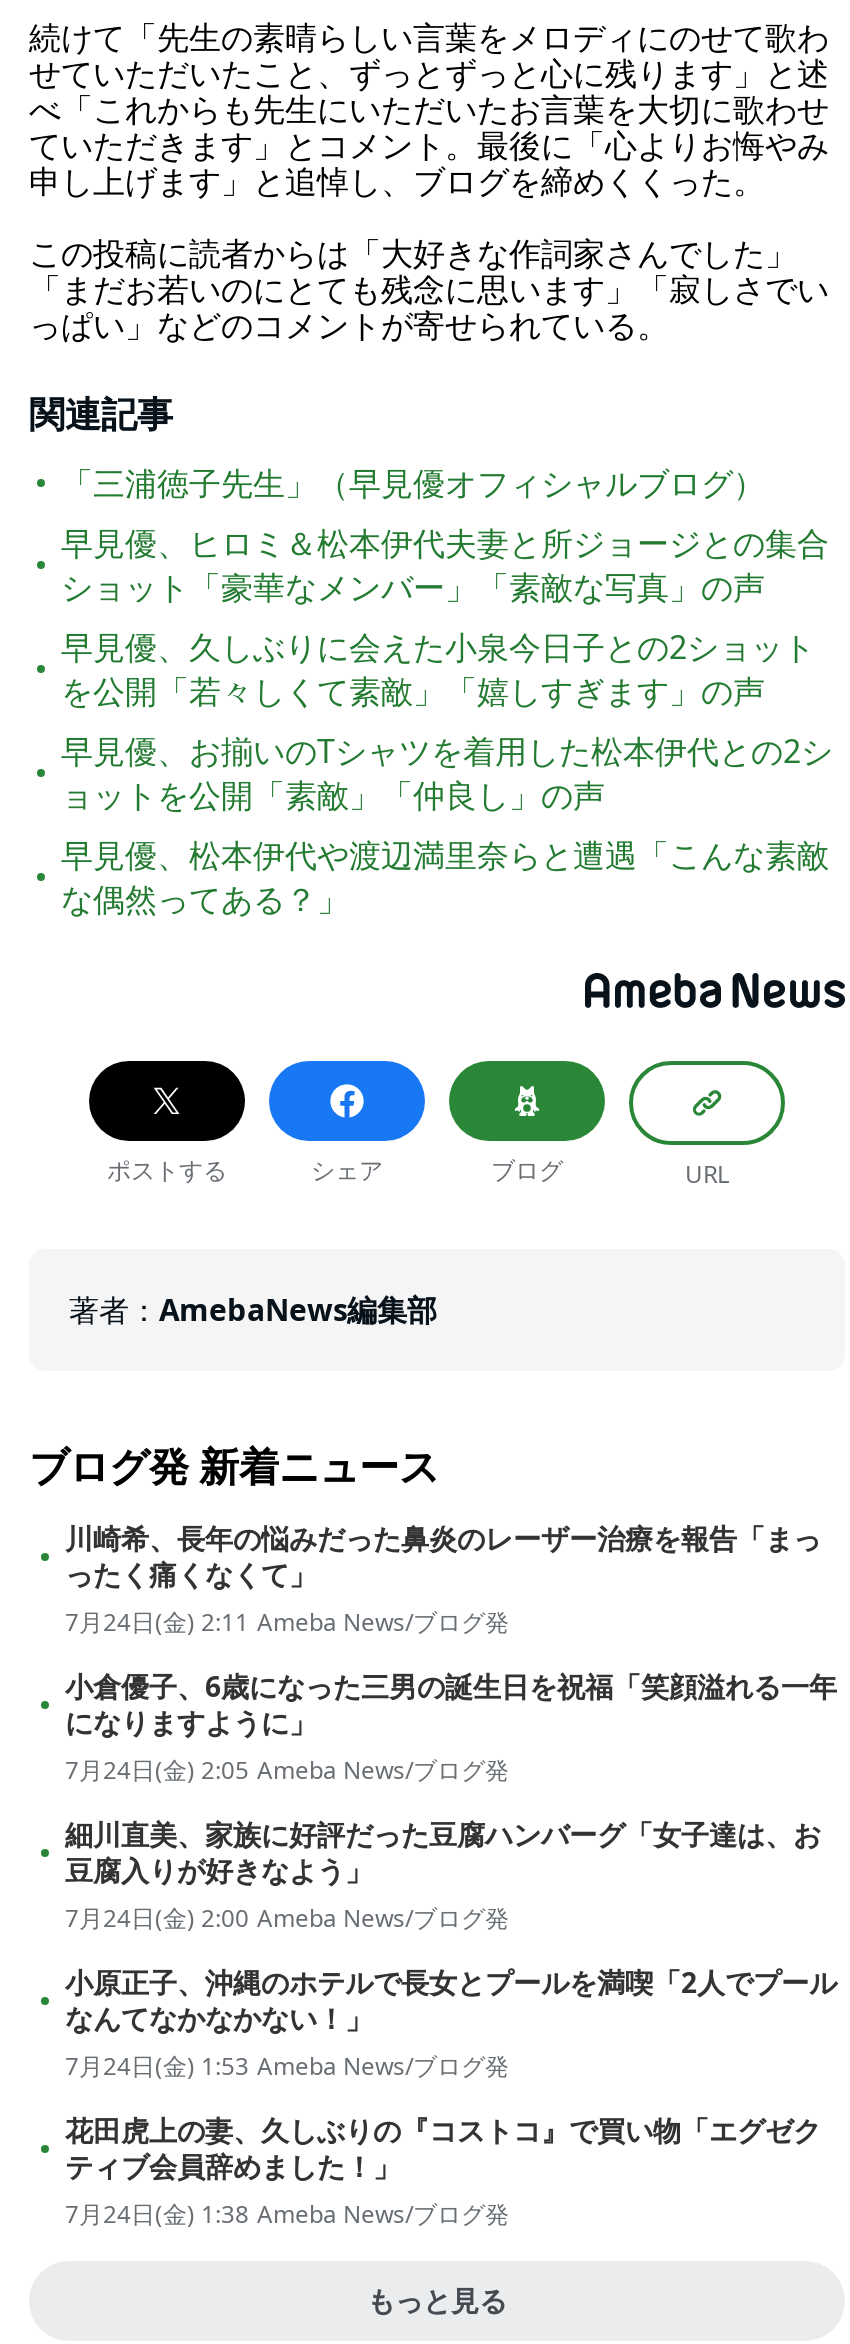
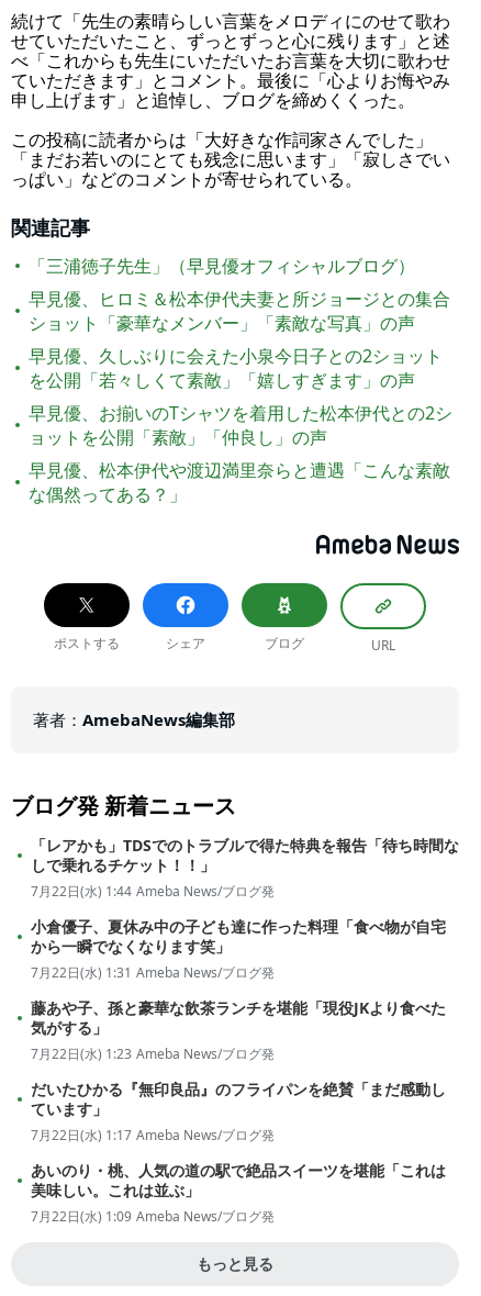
- 川崎希、長年の悩みだった鼻炎のレーザー治療を報告「まっ
- ったく痛くなくて」
- 7月24日(金) 2:11 Ameba News/ブログ発
+ 「レアかも」TDSでのトラブルで得た特典を報告「待ち時間な
+ しで乗れるチケット！！」
+ 7月22日(水) 1:44 Ameba News/ブログ発

- 小倉優子、6歳になった三男の誕生日を祝福「笑顔溢れる一年
- になりますように」
- 7月24日(金) 2:05 Ameba News/ブログ発
+ 小倉優子、夏休み中の子ども達に作った料理「食べ物が自宅
+ から一瞬でなくなります笑」
+ 7月22日(水) 1:31 Ameba News/ブログ発

- 細川直美、家族に好評だった豆腐ハンバーグ「女子達は、お
- 豆腐入りが好きなよう」
- 7月24日(金) 2:00 Ameba News/ブログ発
+ 藤あや子、孫と豪華な飲茶ランチを堪能「現役JKより食べた
+ 気がする」
+ 7月22日(水) 1:23 Ameba News/ブログ発

- 小原正子、沖縄のホテルで長女とプールを満喫「2人でプール
- なんてなかなかない！」
- 7月24日(金) 1:53 Ameba News/ブログ発
+ だいたひかる『無印良品』のフライパンを絶賛「まだ感動し
+ ています」
+ 7月22日(水) 1:17 Ameba News/ブログ発

- 花田虎上の妻、久しぶりの『コストコ』で買い物「エグゼク
- ティブ会員辞めました！」
- 7月24日(金) 1:38 Ameba News/ブログ発
+ あいのり・桃、人気の道の駅で絶品スイーツを堪能「これは
+ 美味しい。これは並ぶ」
+ 7月22日(水) 1:09 Ameba News/ブログ発
